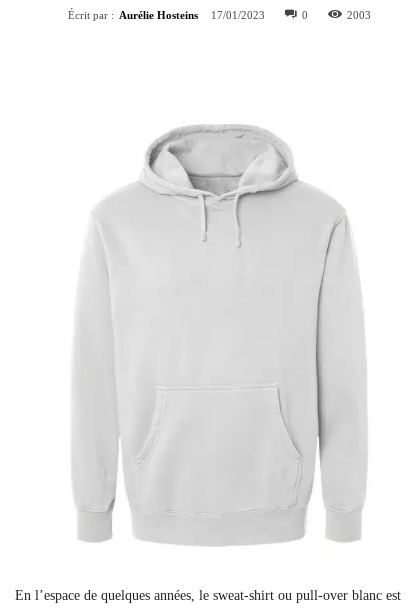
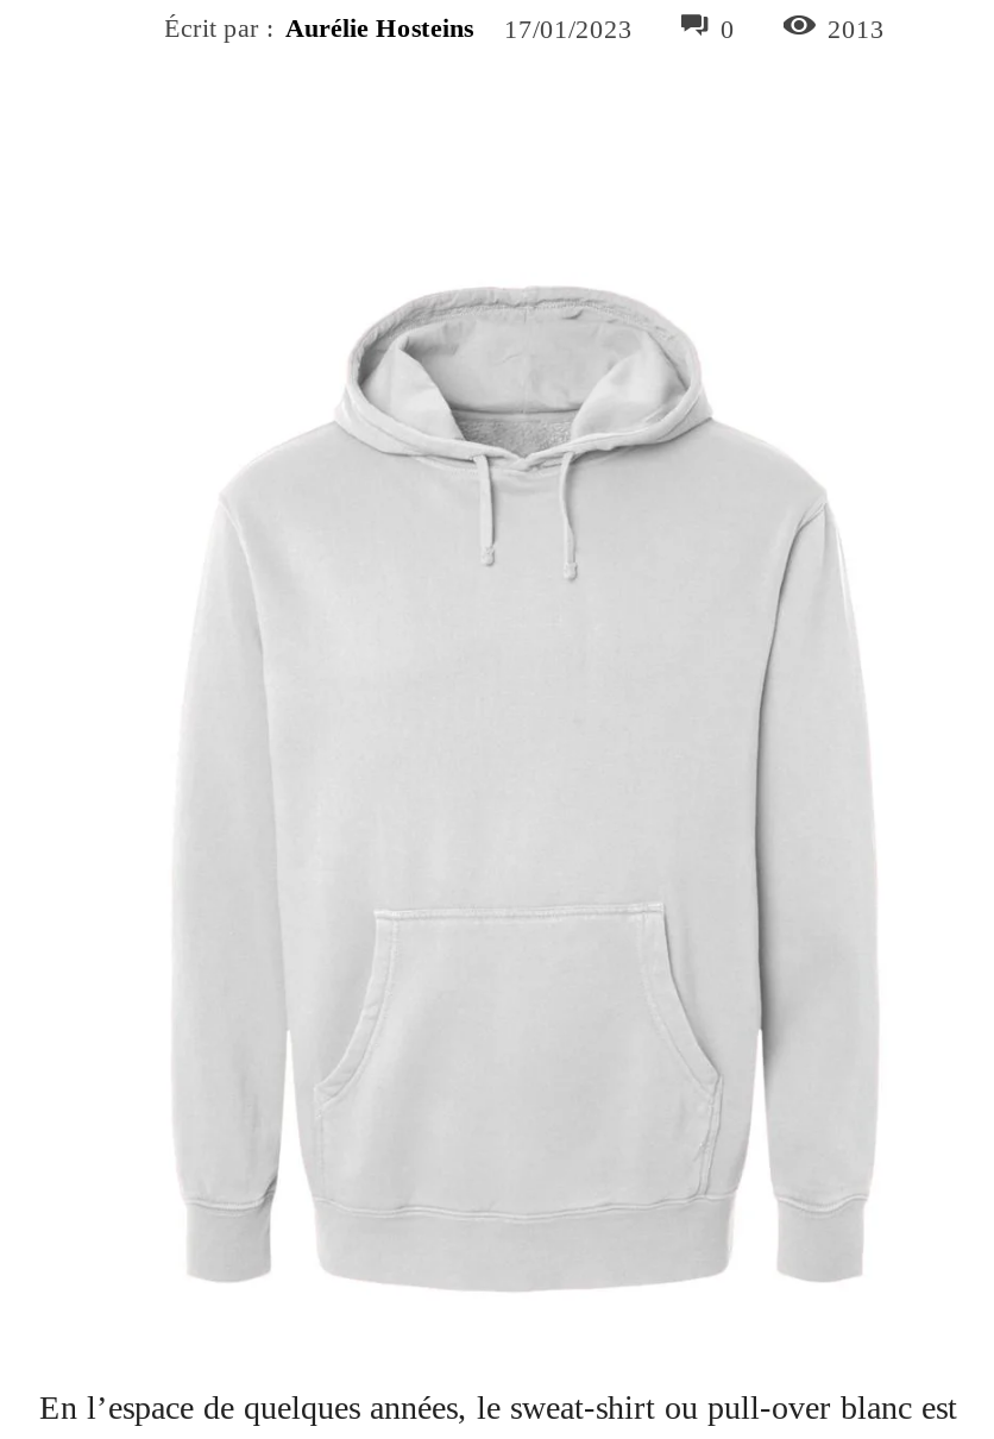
- 2003
+ 2013
